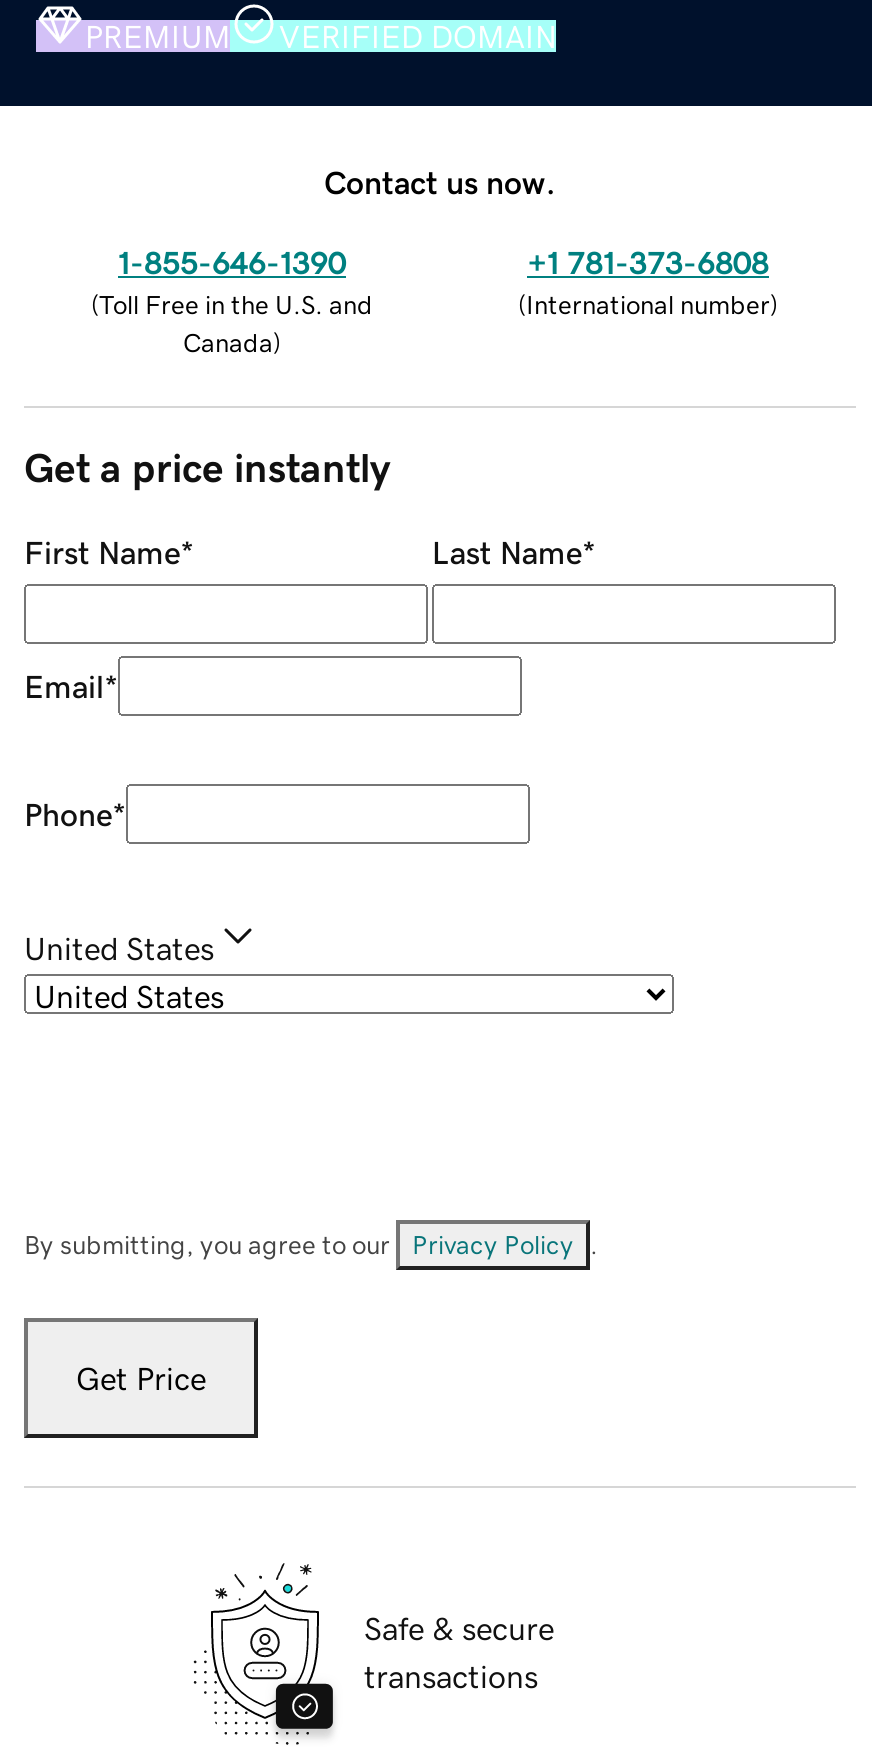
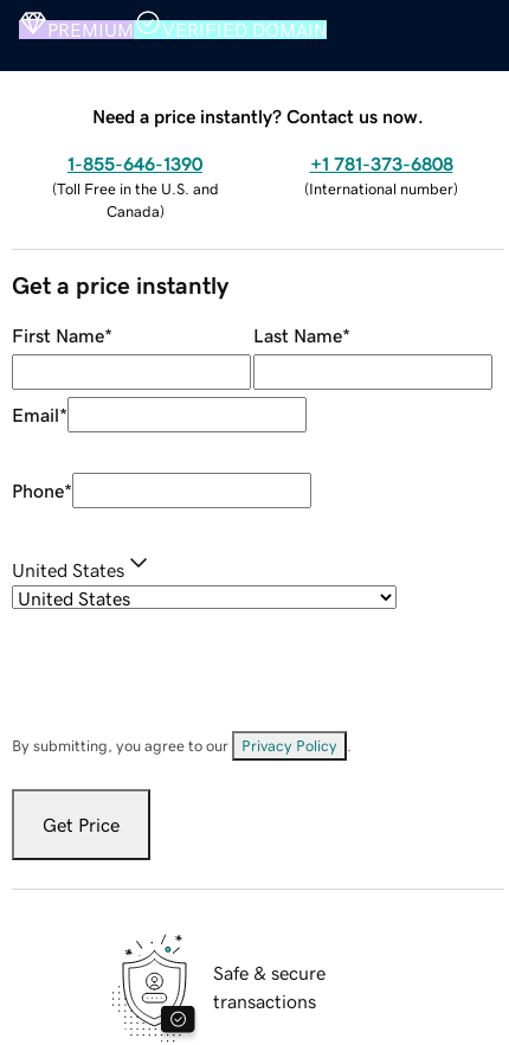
- Contact us now.
+ Need a price instantly? Contact us now.
